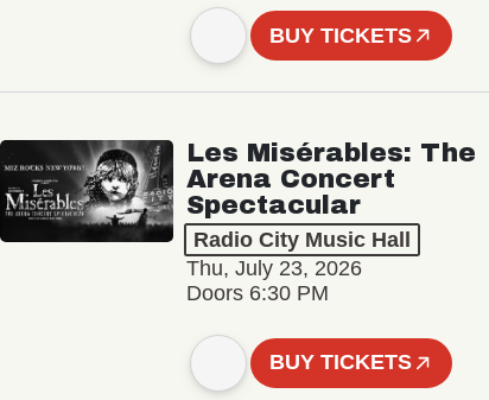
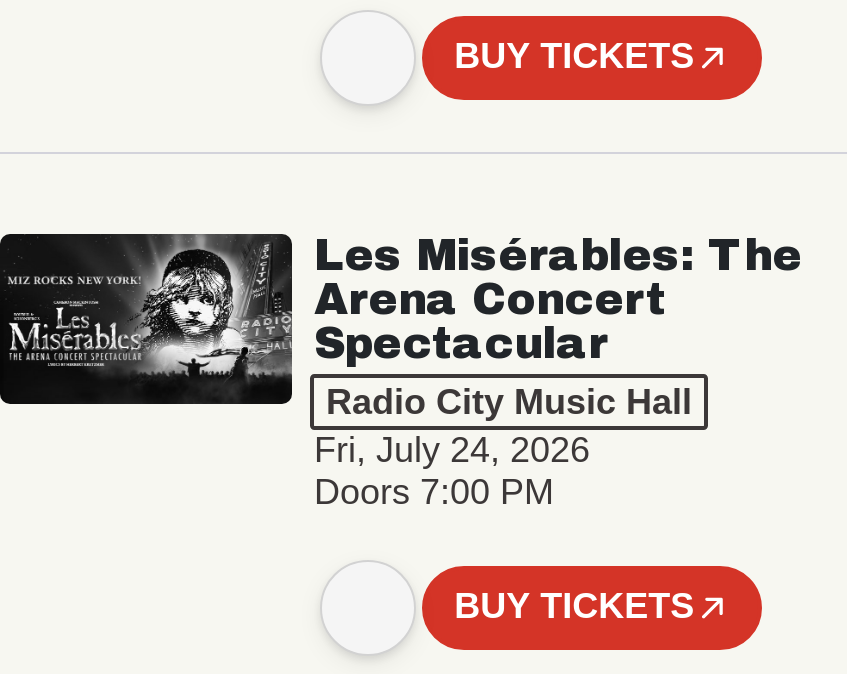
- Thu, July 23, 2026
+ Fri, July 24, 2026

- Doors 6:30 PM
+ Doors 7:00 PM
